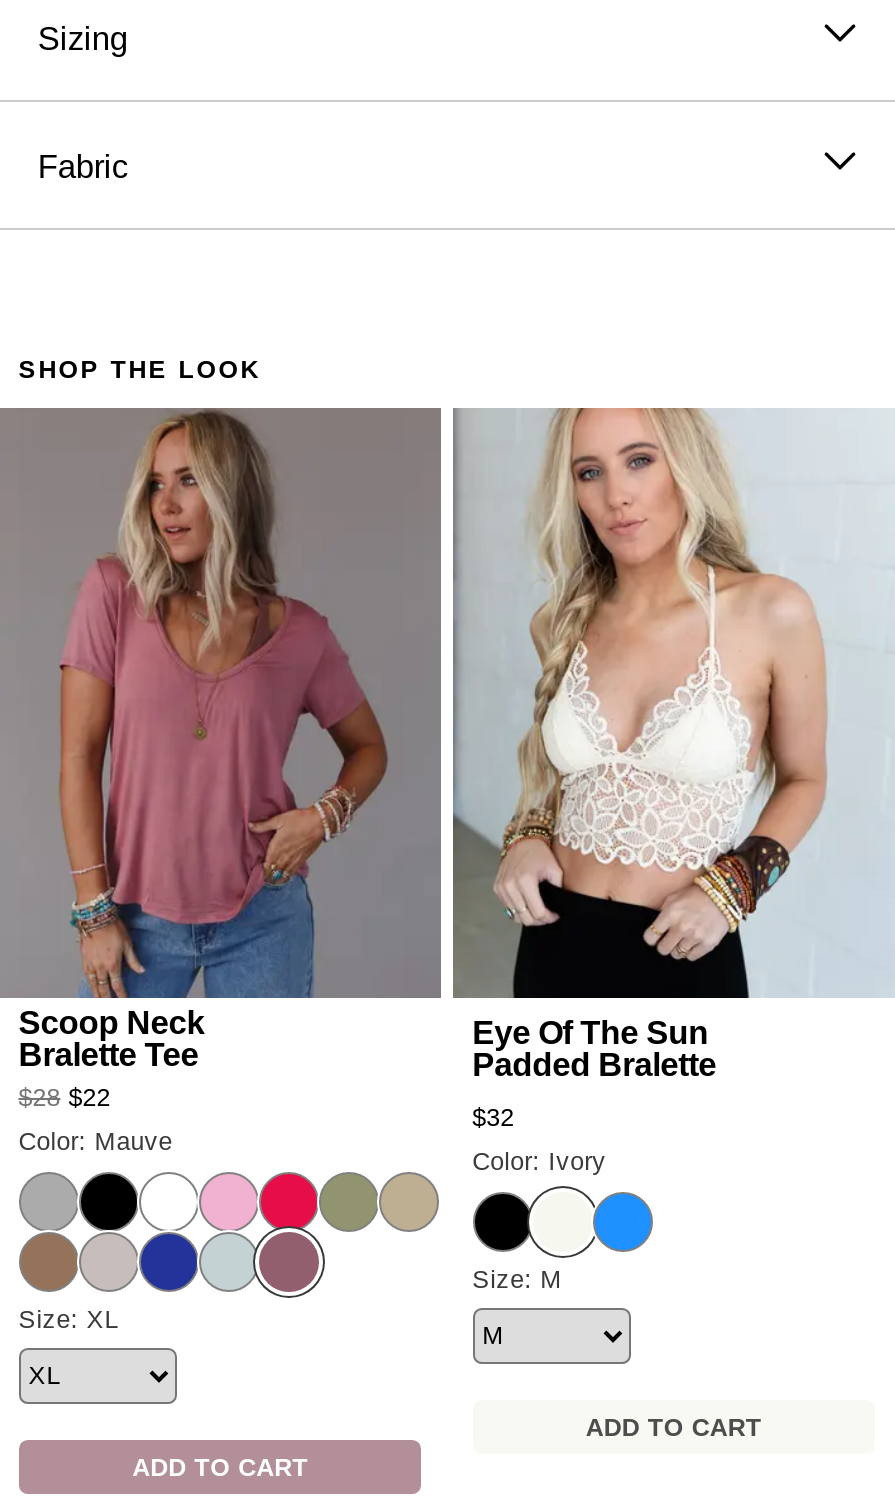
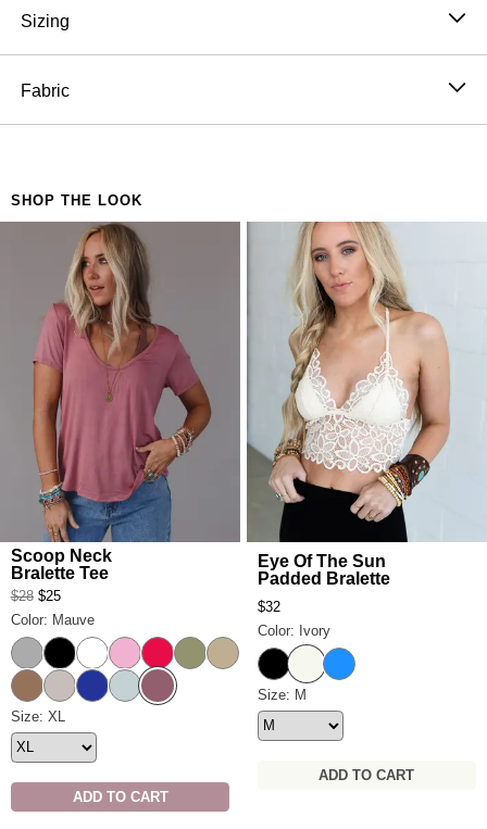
- $28 $22
+ $28 $25
